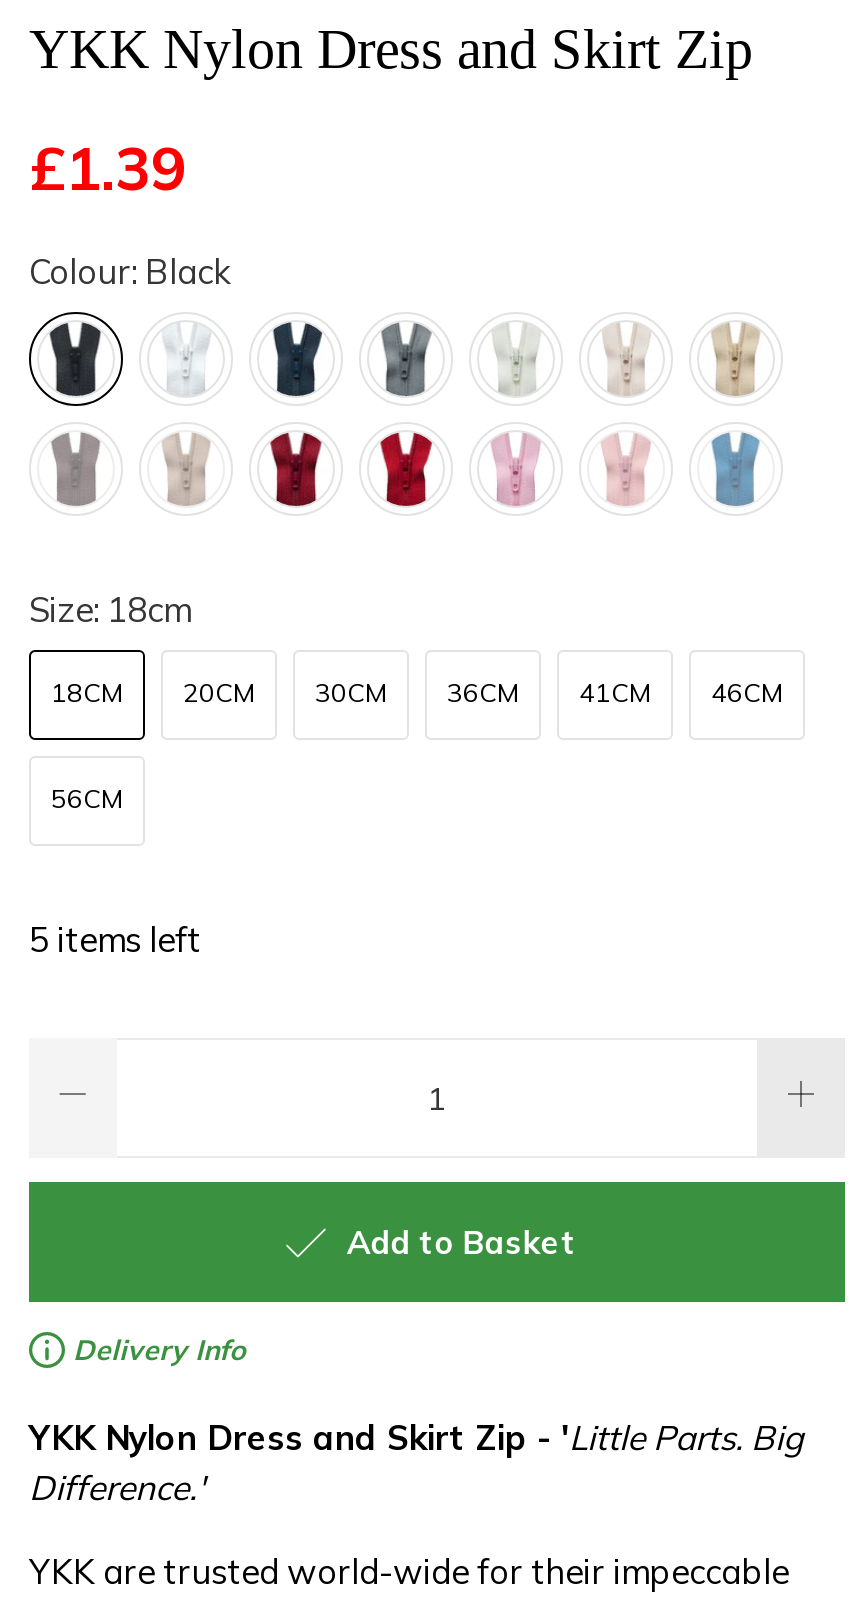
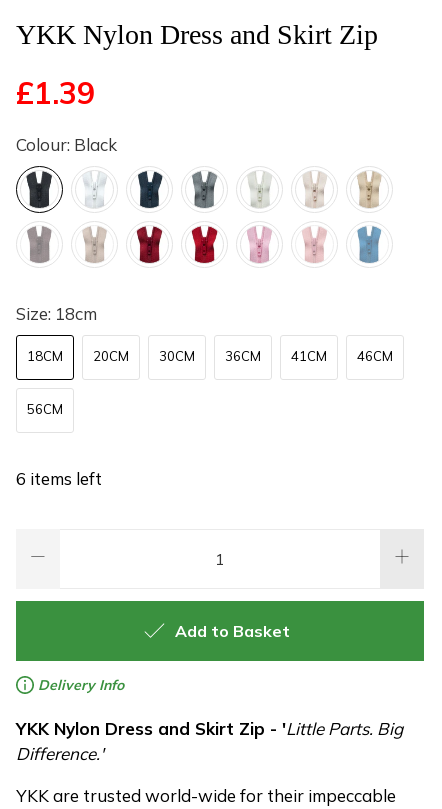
- 5 items left
+ 6 items left
